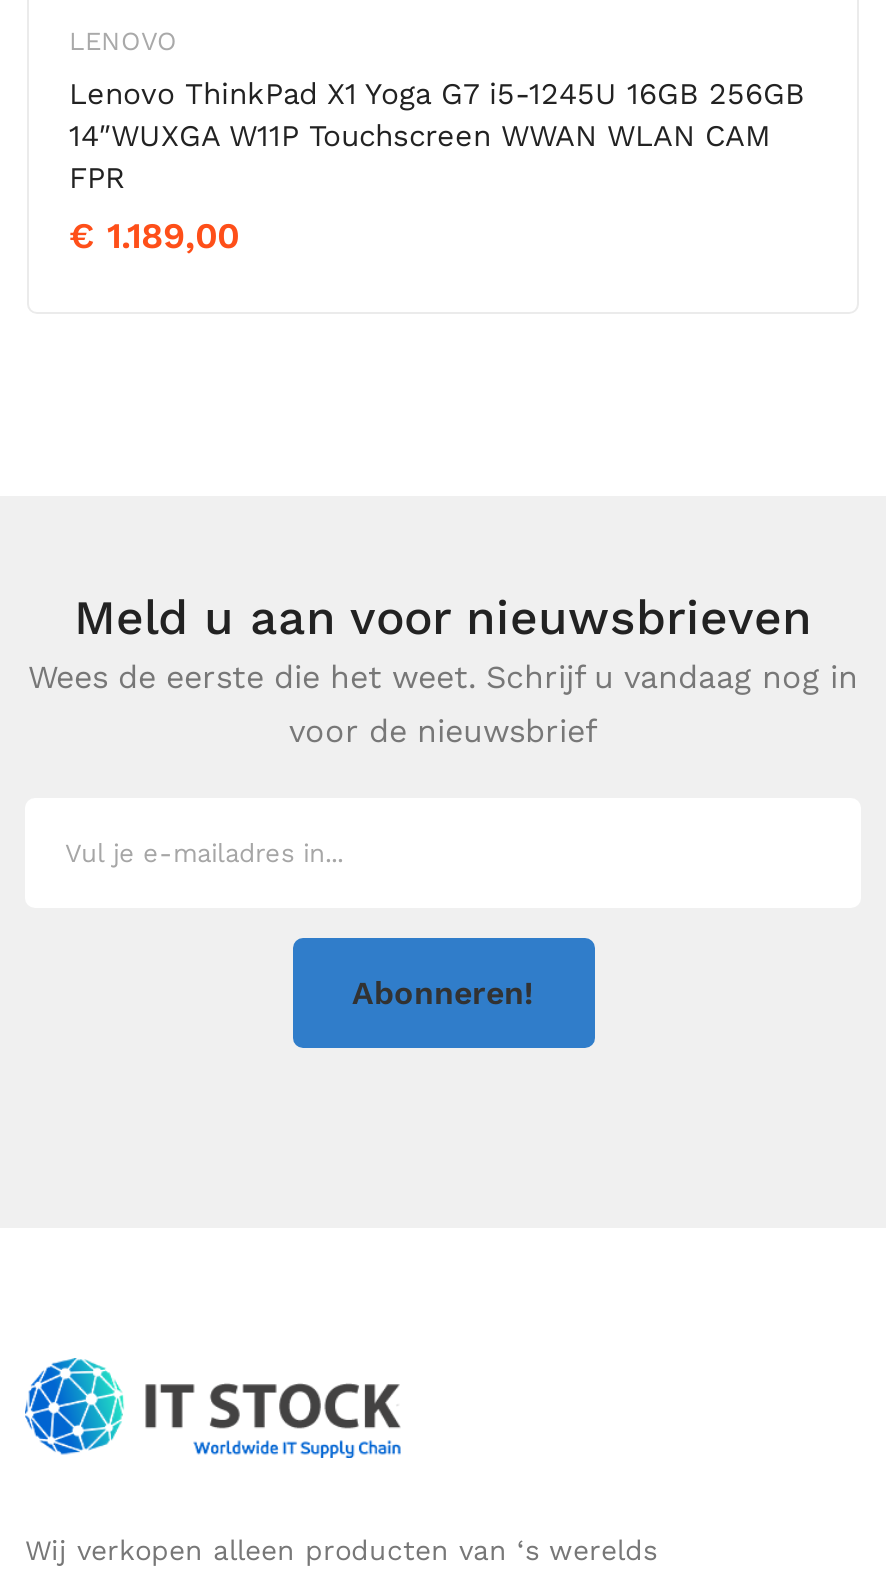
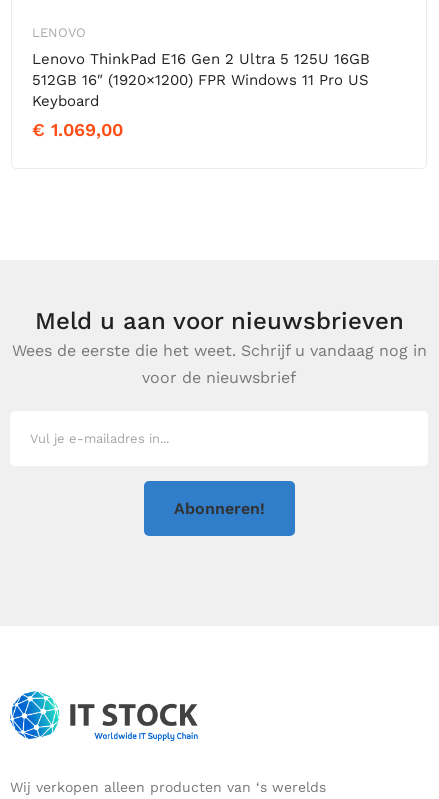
- Lenovo ThinkPad X1 Yoga G7 i5-1245U 16GB 256GB
- 14″WUXGA W11P Touchscreen WWAN WLAN CAM
- FPR
- €1.189,00
+ Lenovo ThinkPad E16 Gen 2 Ultra 5 125U 16GB
+ 512GB 16″ (1920×1200) FPR Windows 11 Pro US
+ Keyboard
+ €1.069,00
